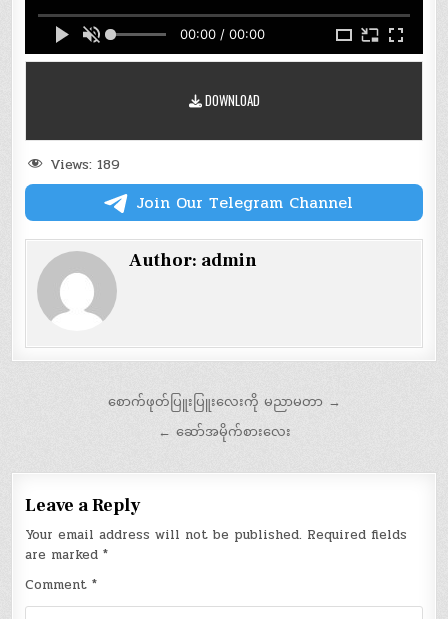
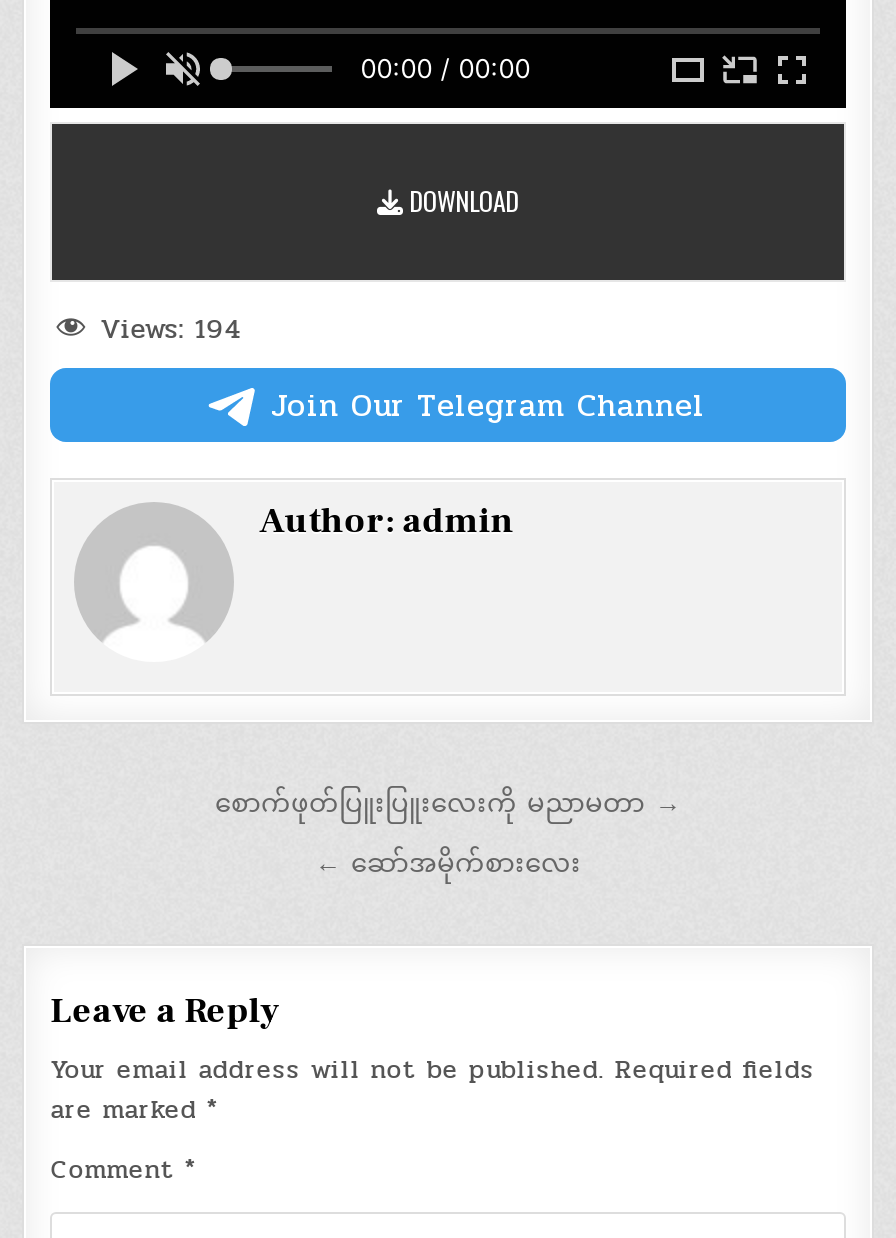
- Views: 189
+ Views: 194
